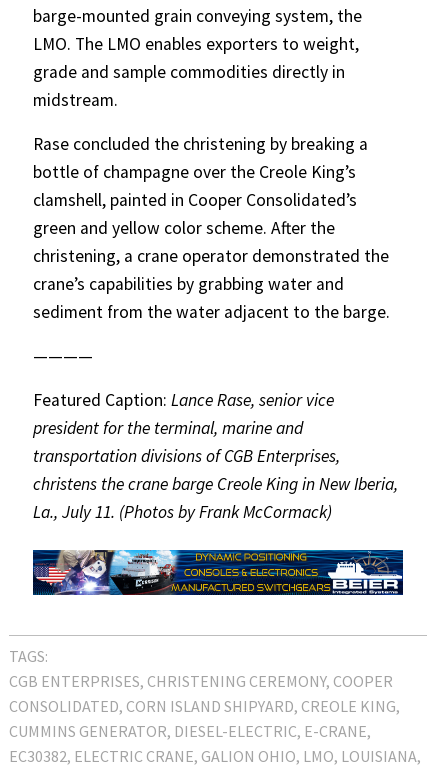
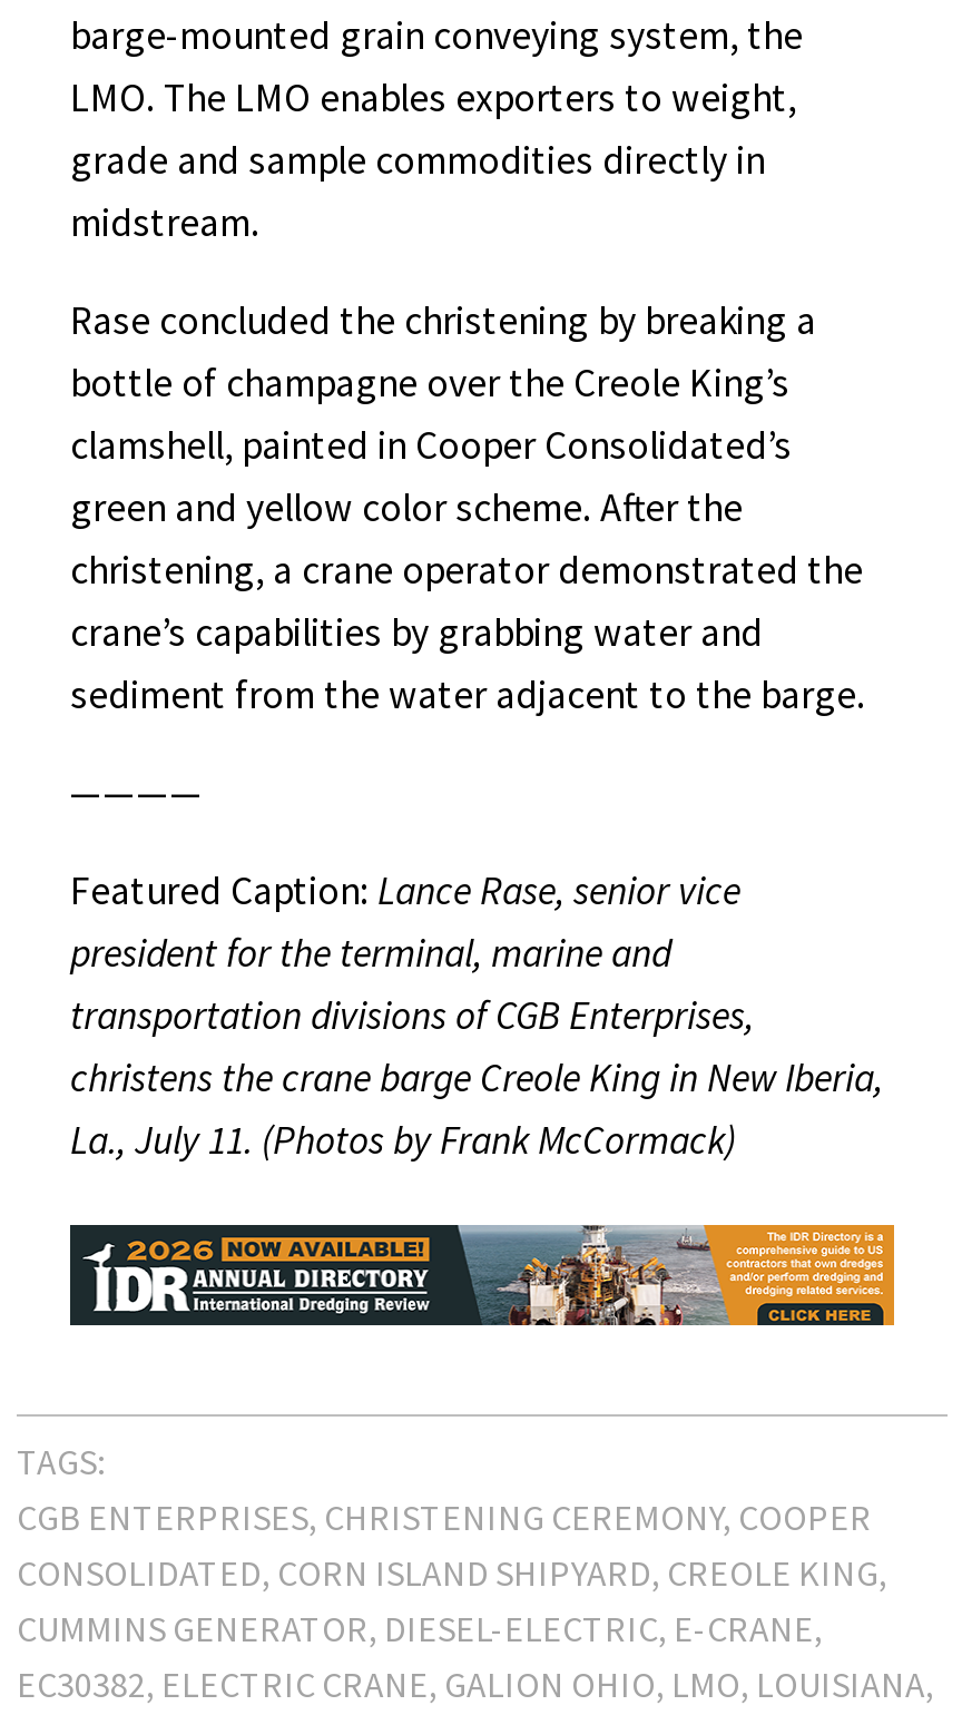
- [image]
+ [image]
